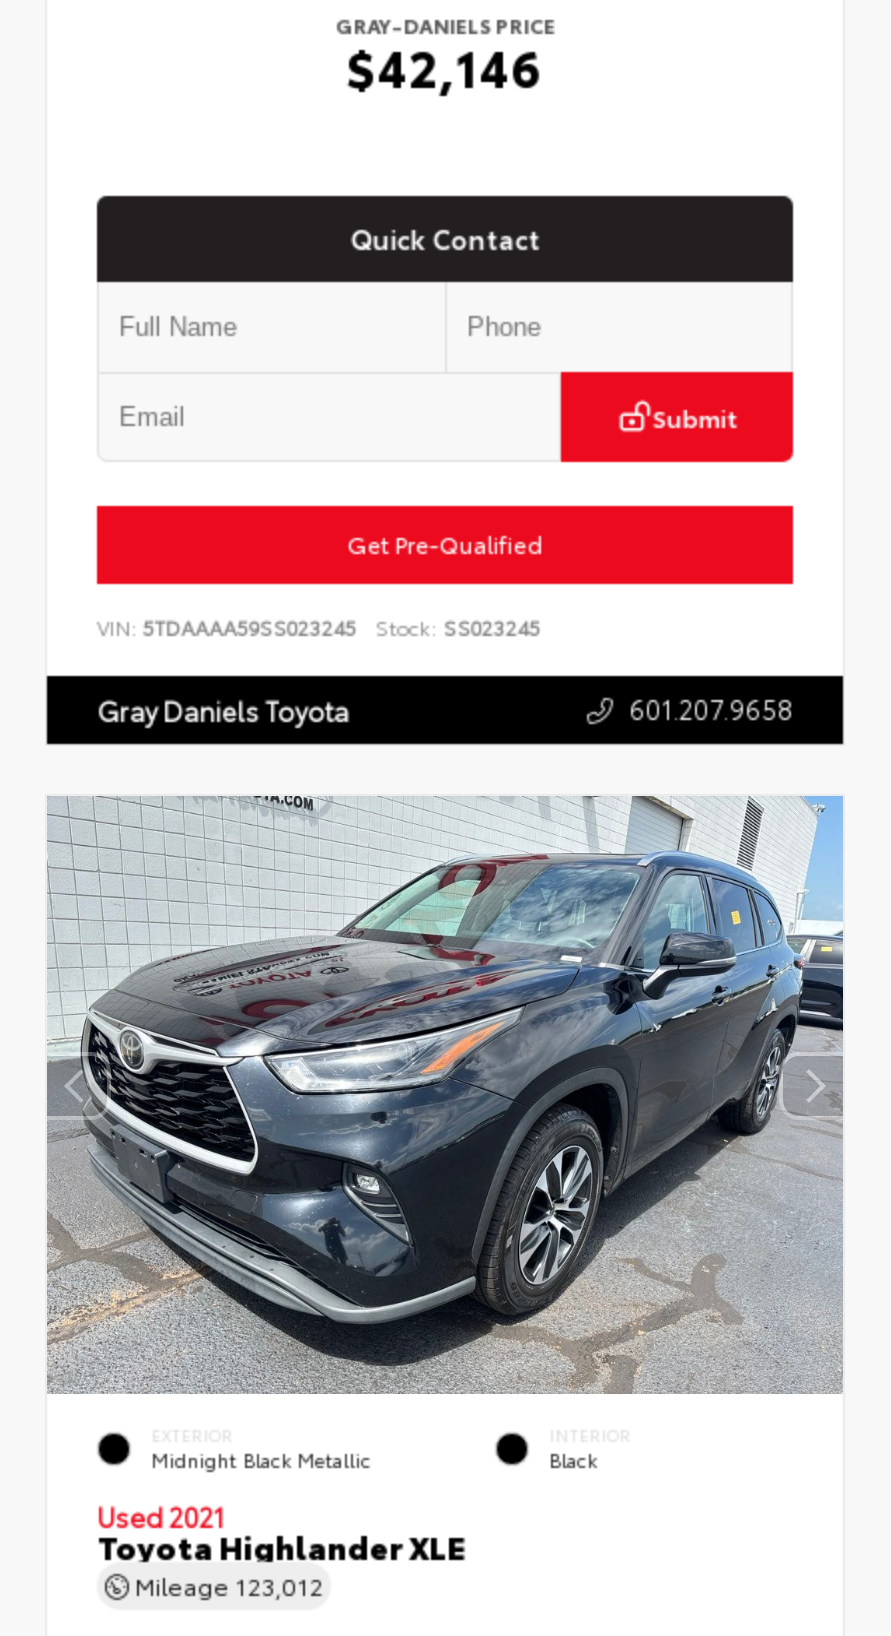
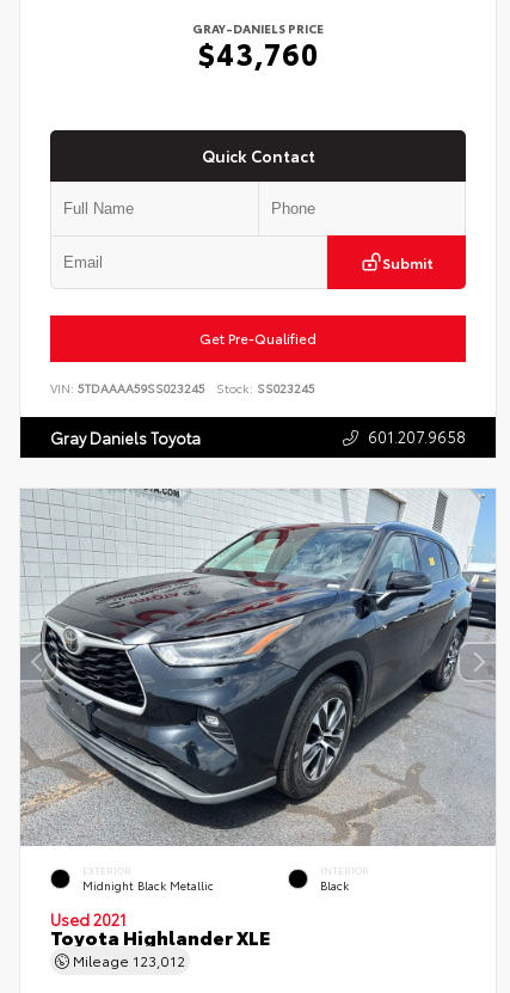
- $42,146
+ $43,760
